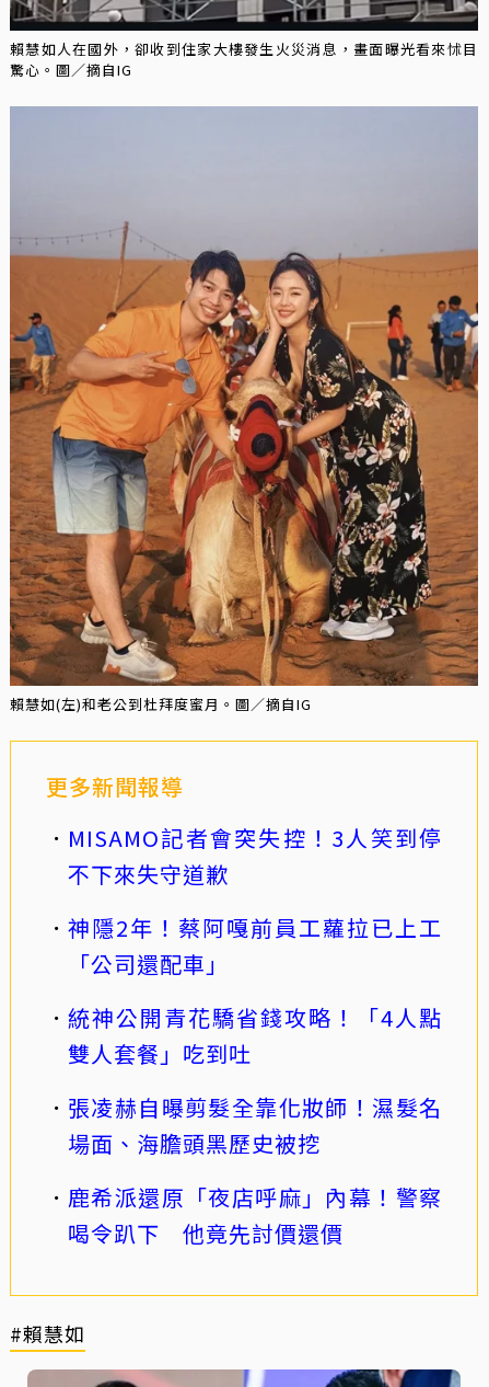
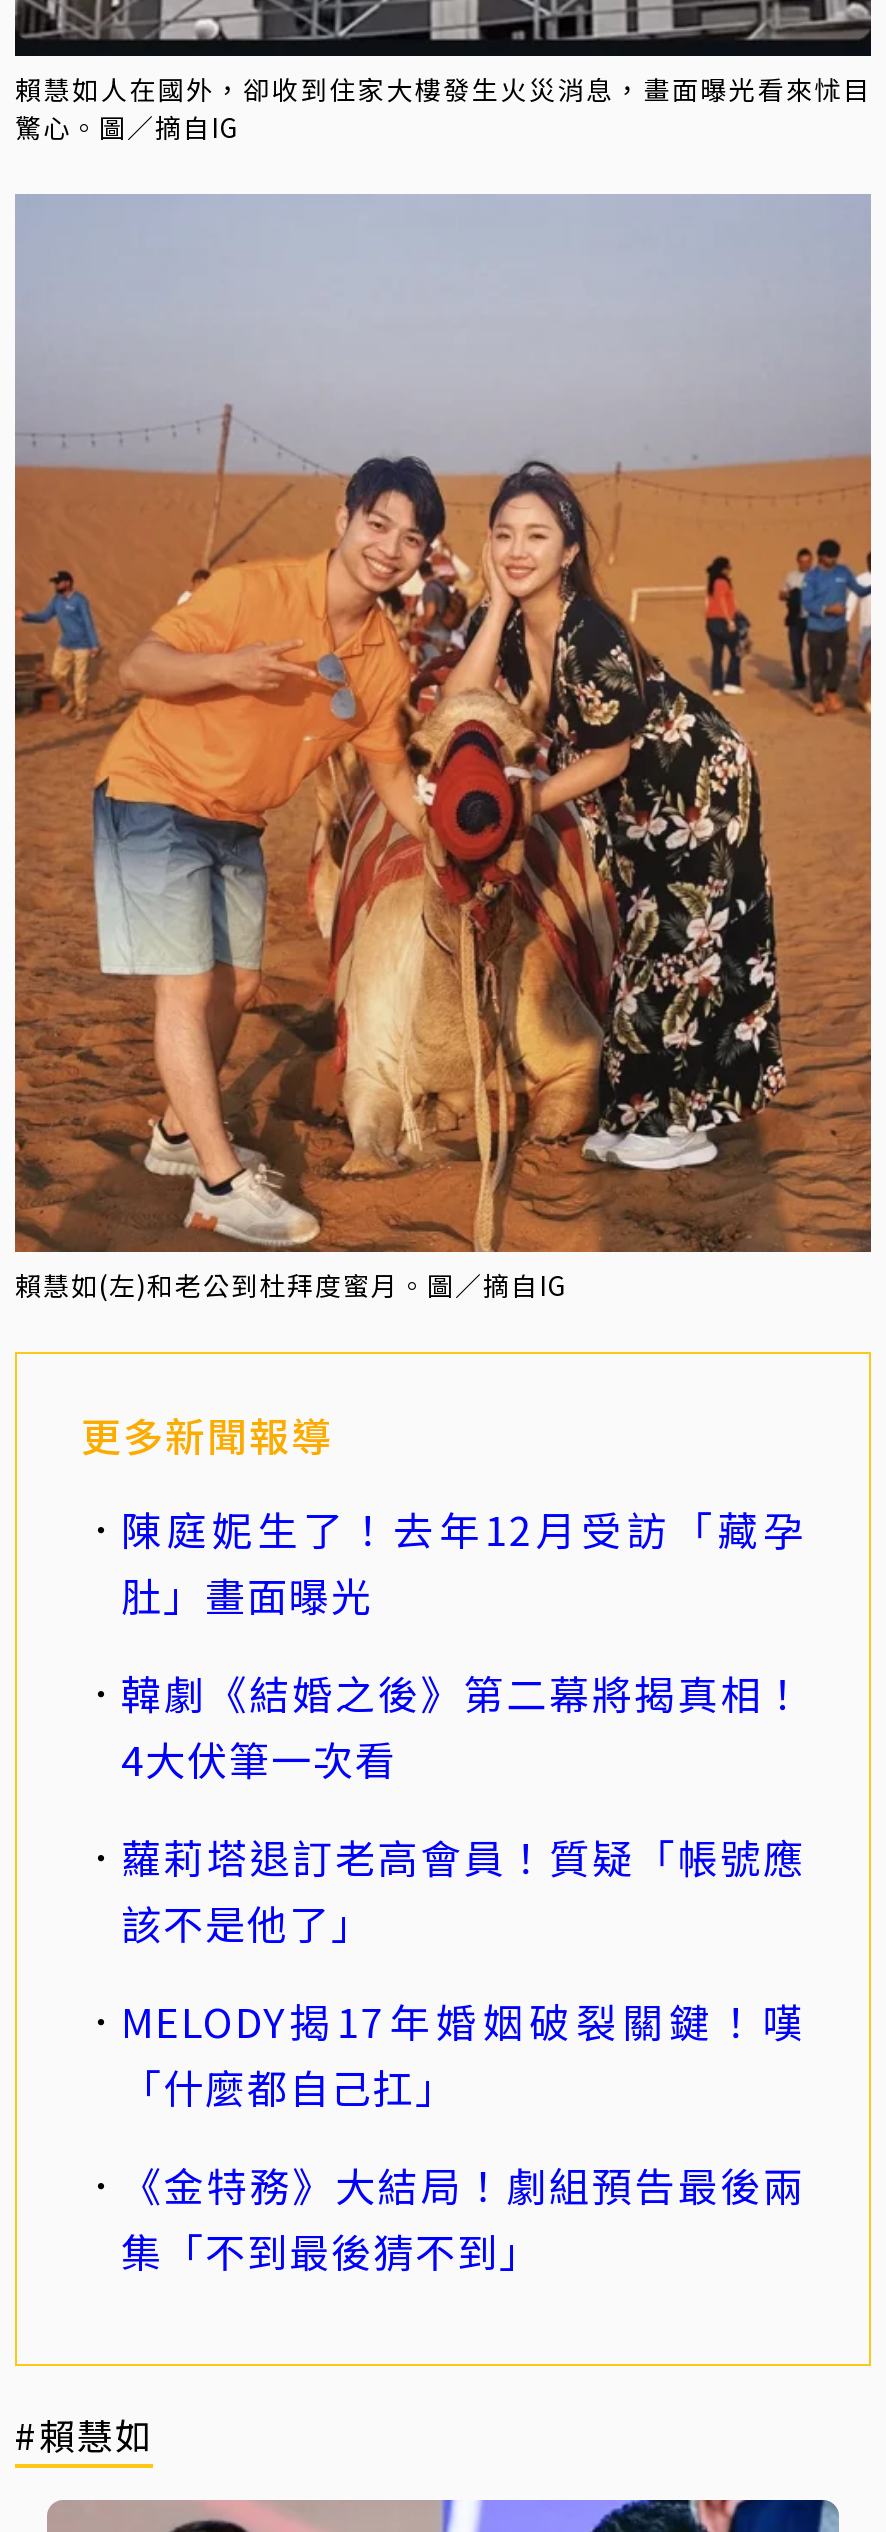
- MISAMO記者會突失控！3人笑到停
- 不下來失守道歉
+ 陳庭妮生了！去年12月受訪「藏孕
+ 肚」畫面曝光

- 神隱2年！蔡阿嘎前員工蘿拉已上工
- 「公司還配車」
+ 韓劇《結婚之後》第二幕將揭真相！
+ 4大伏筆一次看

- 統神公開青花驕省錢攻略！「4人點
- 雙人套餐」吃到吐
+ 蘿莉塔退訂老高會員！質疑「帳號應
+ 該不是他了」

- 張凌赫自曝剪髮全靠化妝師！濕髮名
- 場面、海膽頭黑歷史被挖
+ MELODY揭17年婚姻破裂關鍵！嘆
+ 「什麼都自己扛」

- 鹿希派還原「夜店呼麻」內幕！警察
- 喝令趴下 他竟先討價還價
+ 《金特務》大結局！劇組預告最後兩
+ 集「不到最後猜不到」
